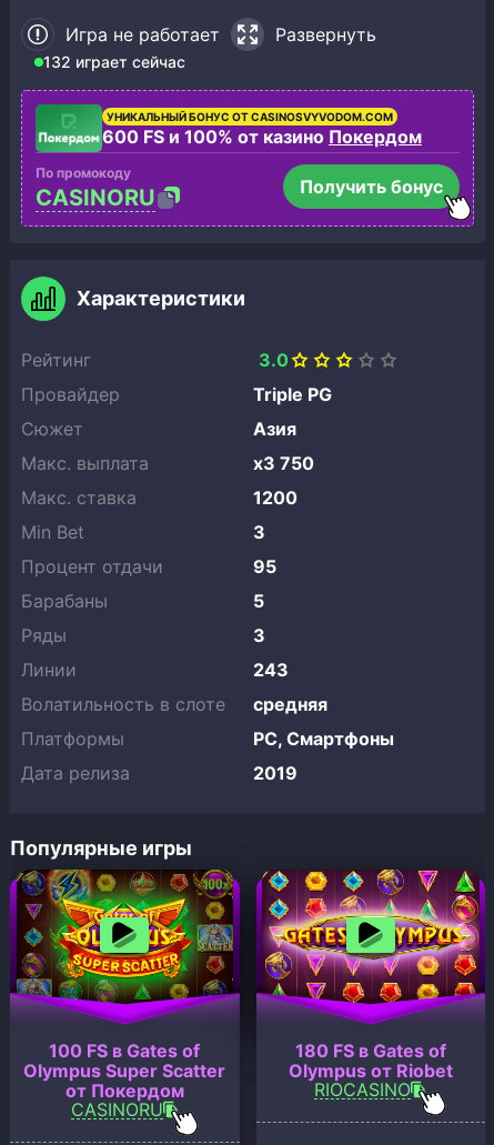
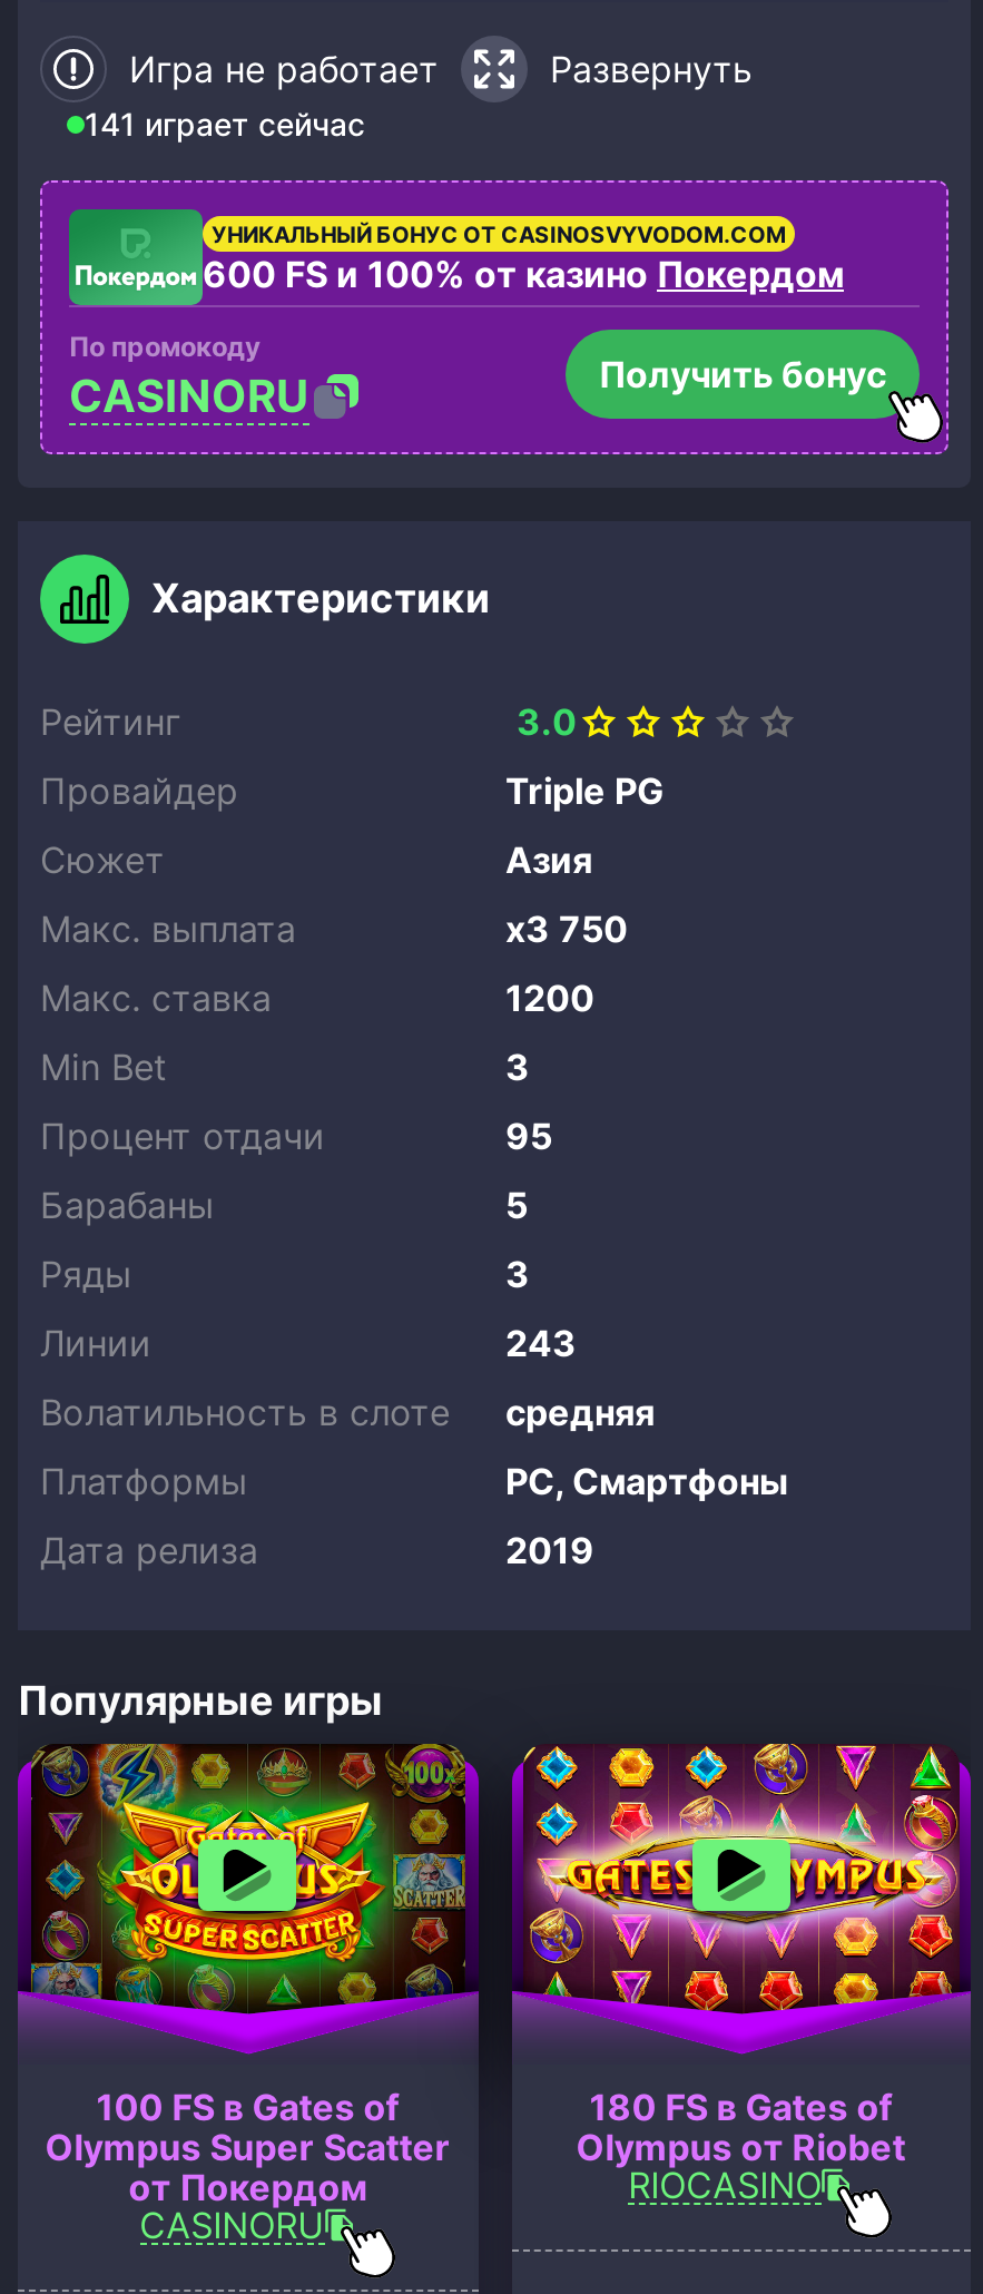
- 132 играет сейчас
+ 141 играет сейчас
